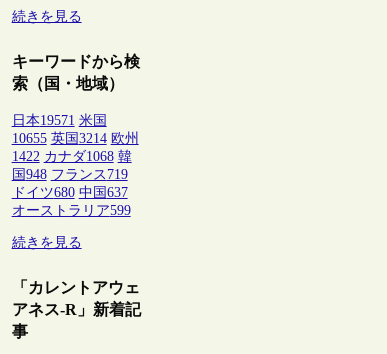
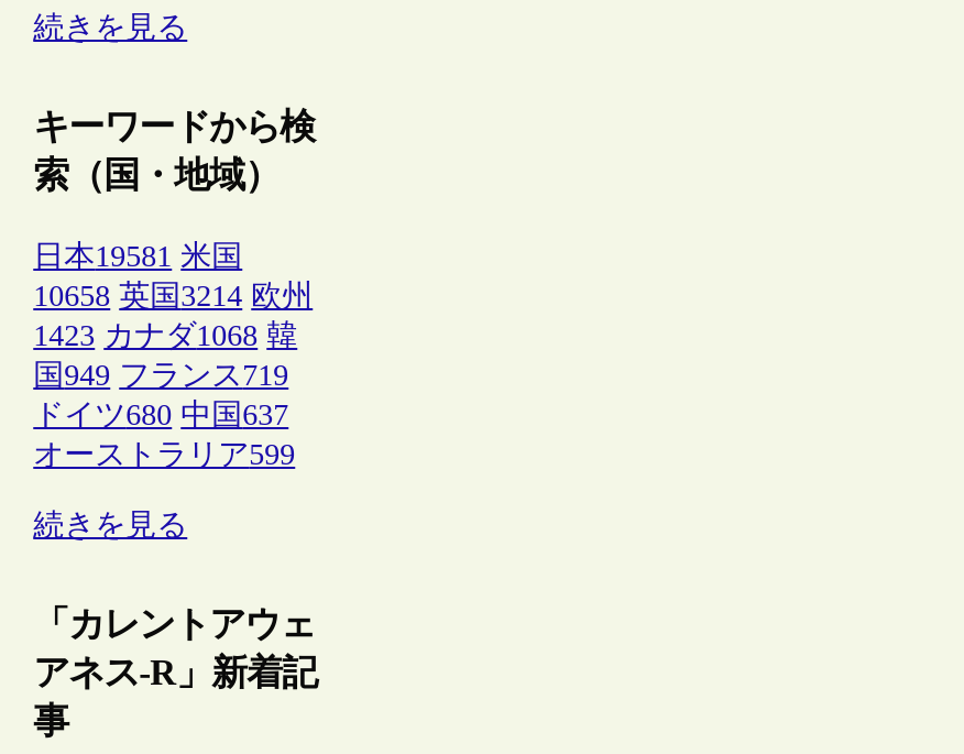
- 日本19571 米国
+ 日本19581 米国

- 10655 英国3214 欧州
+ 10658 英国3214 欧州

- 1422 カナダ1068 韓
+ 1423 カナダ1068 韓

- 国948 フランス719
+ 国949 フランス719
